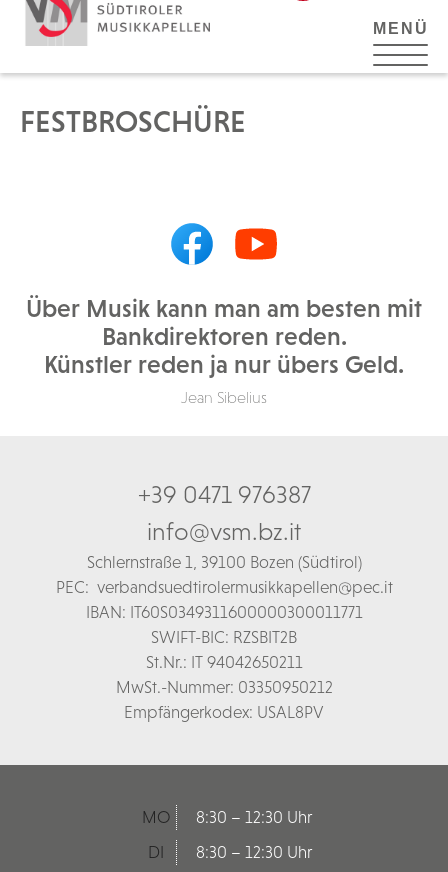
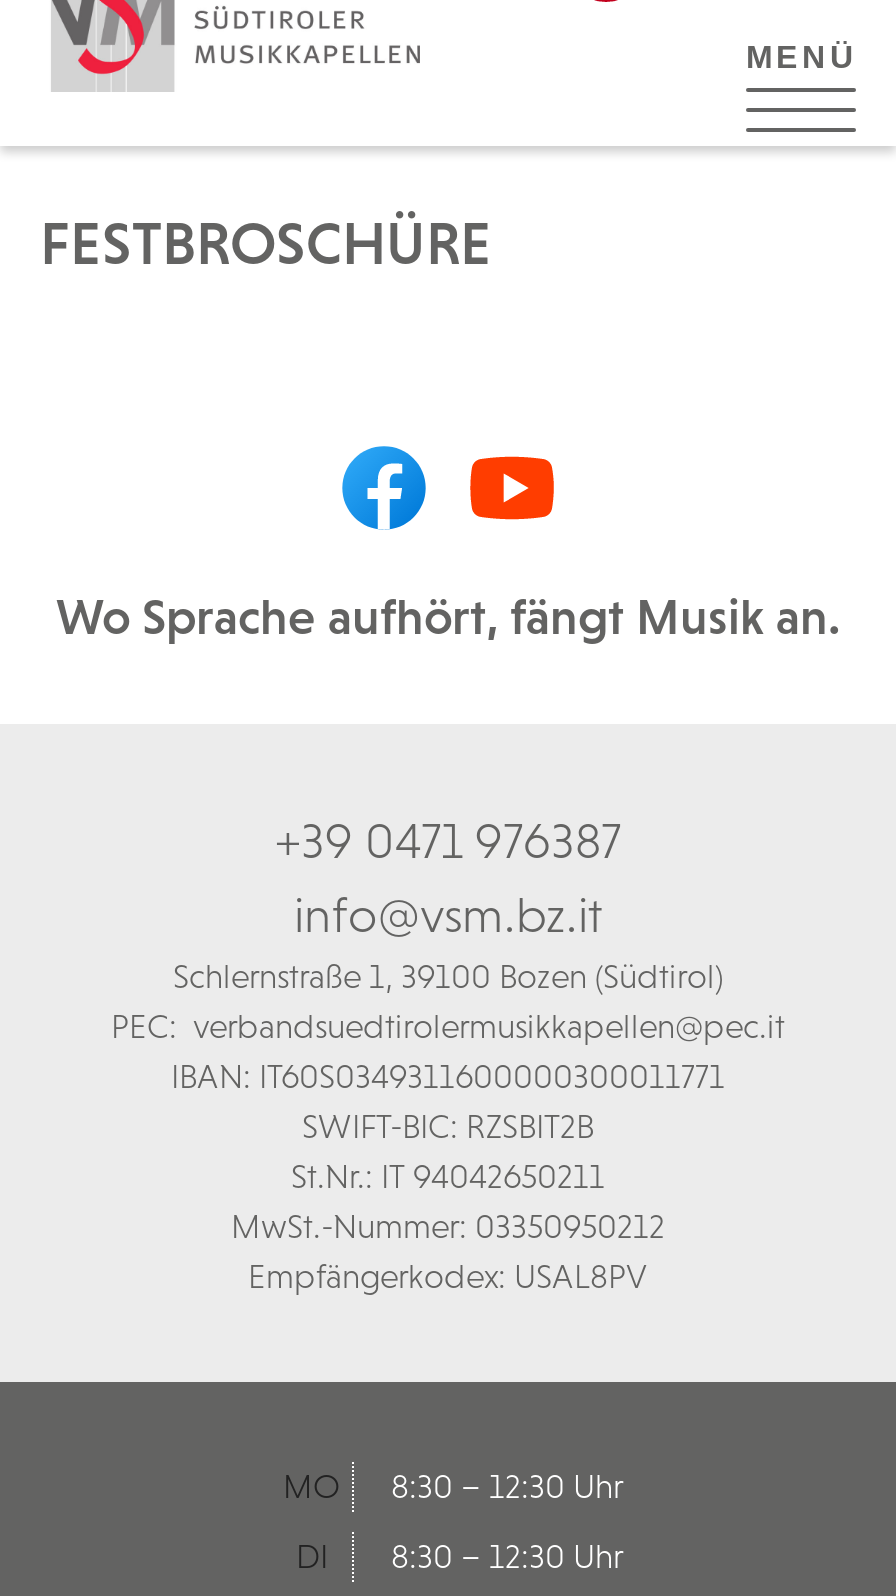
- Über Musik kann man am besten mit
- Bankdirektoren reden.
- Künstler reden ja nur übers Geld.
- Jean Sibelius
+ Wo Sprache aufhört, fängt Musik an.
